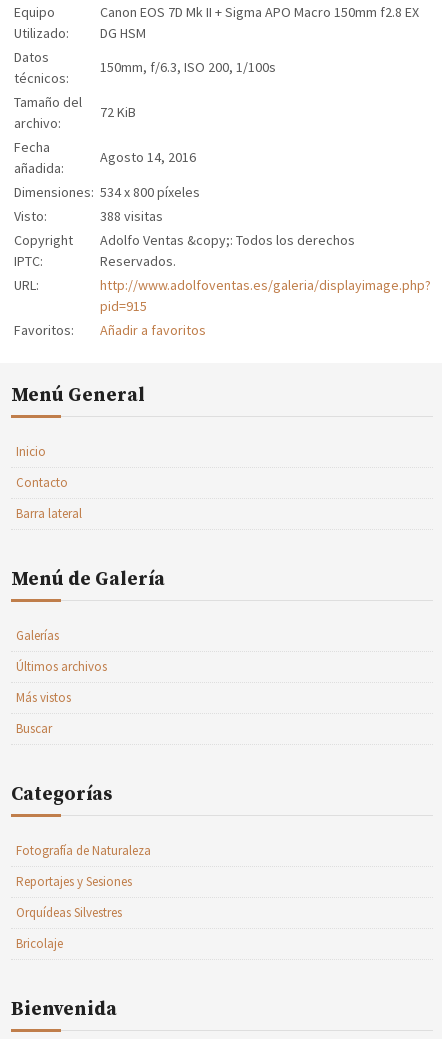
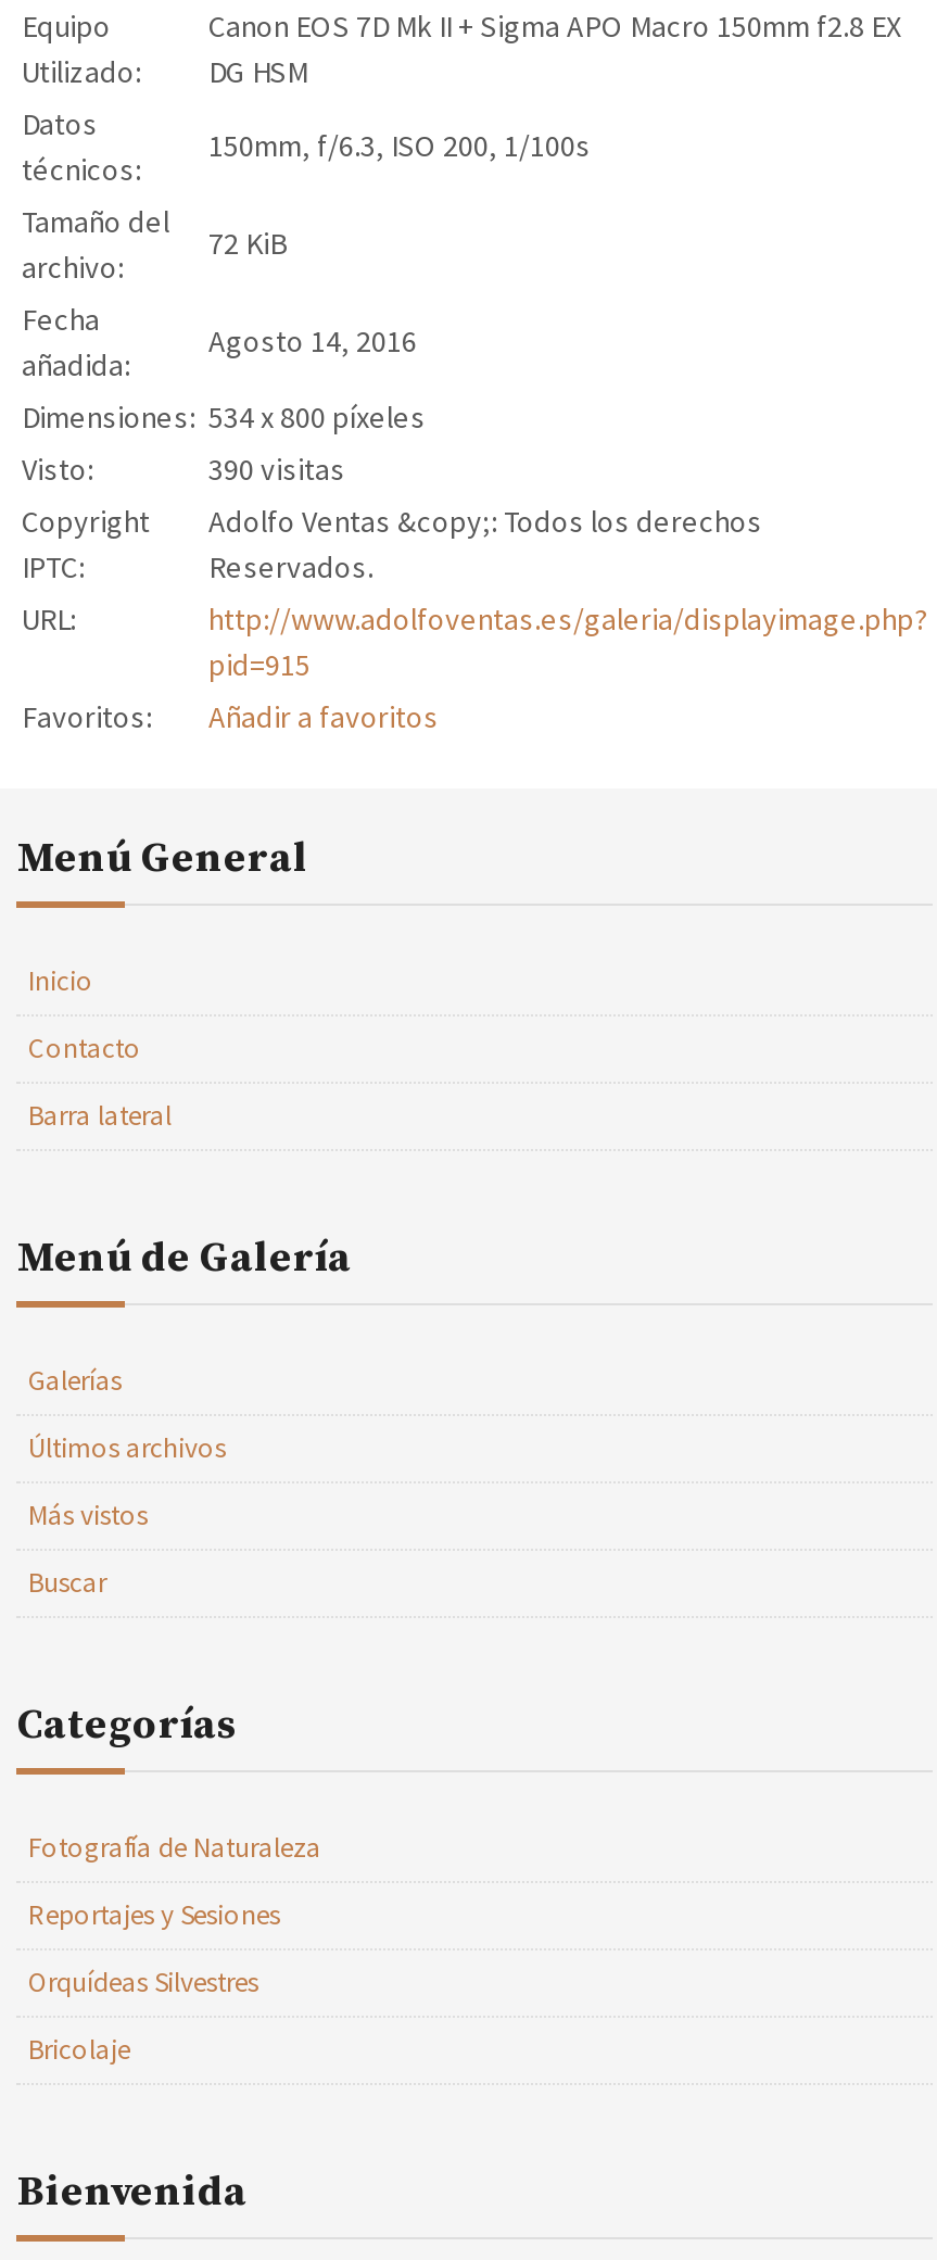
- 388 visitas
+ 390 visitas
